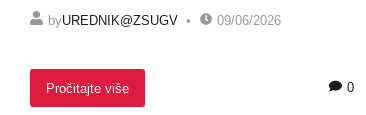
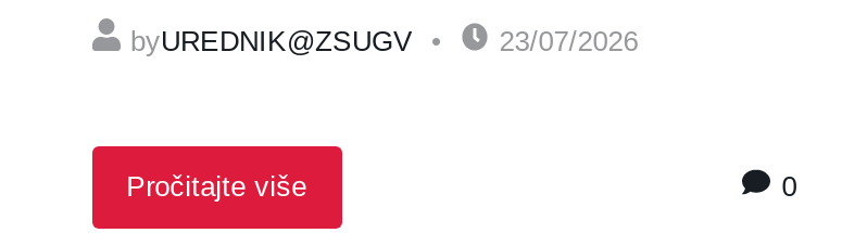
- 09/06/2026
+ 23/07/2026
